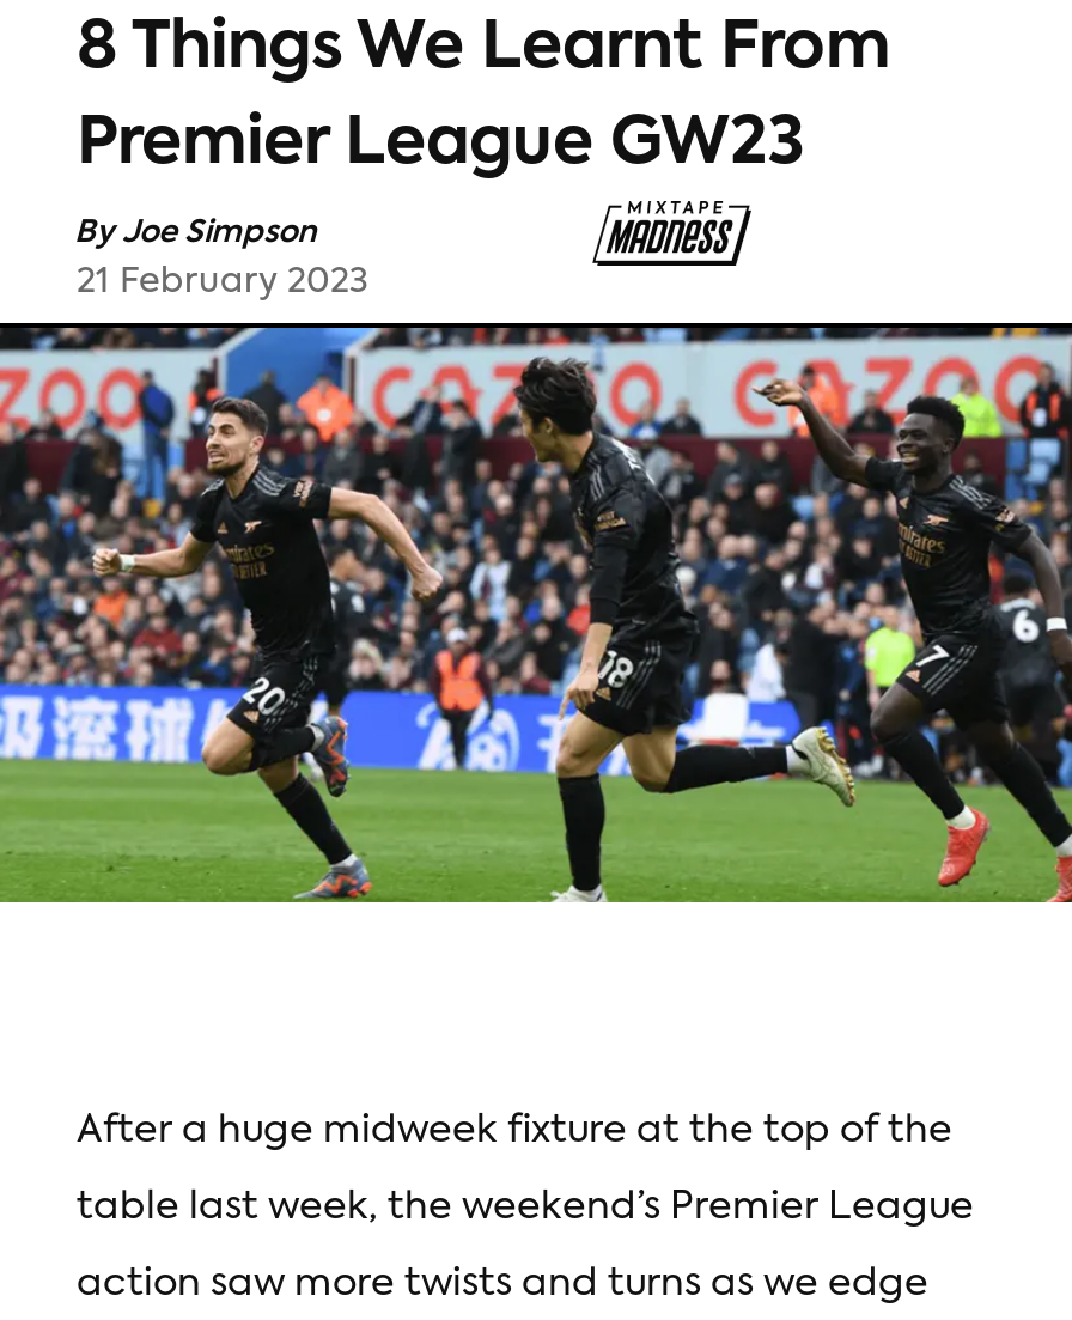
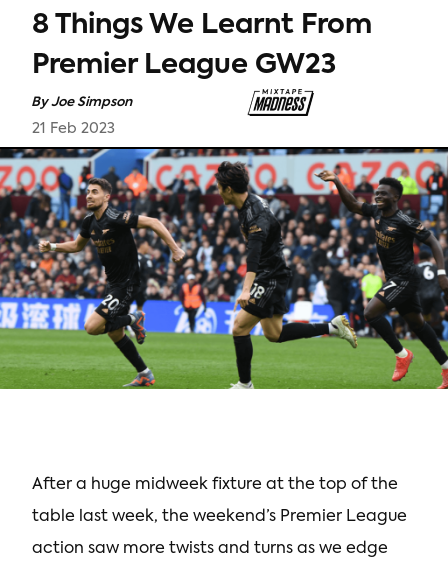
- 21 February 2023
+ 21 Feb 2023
